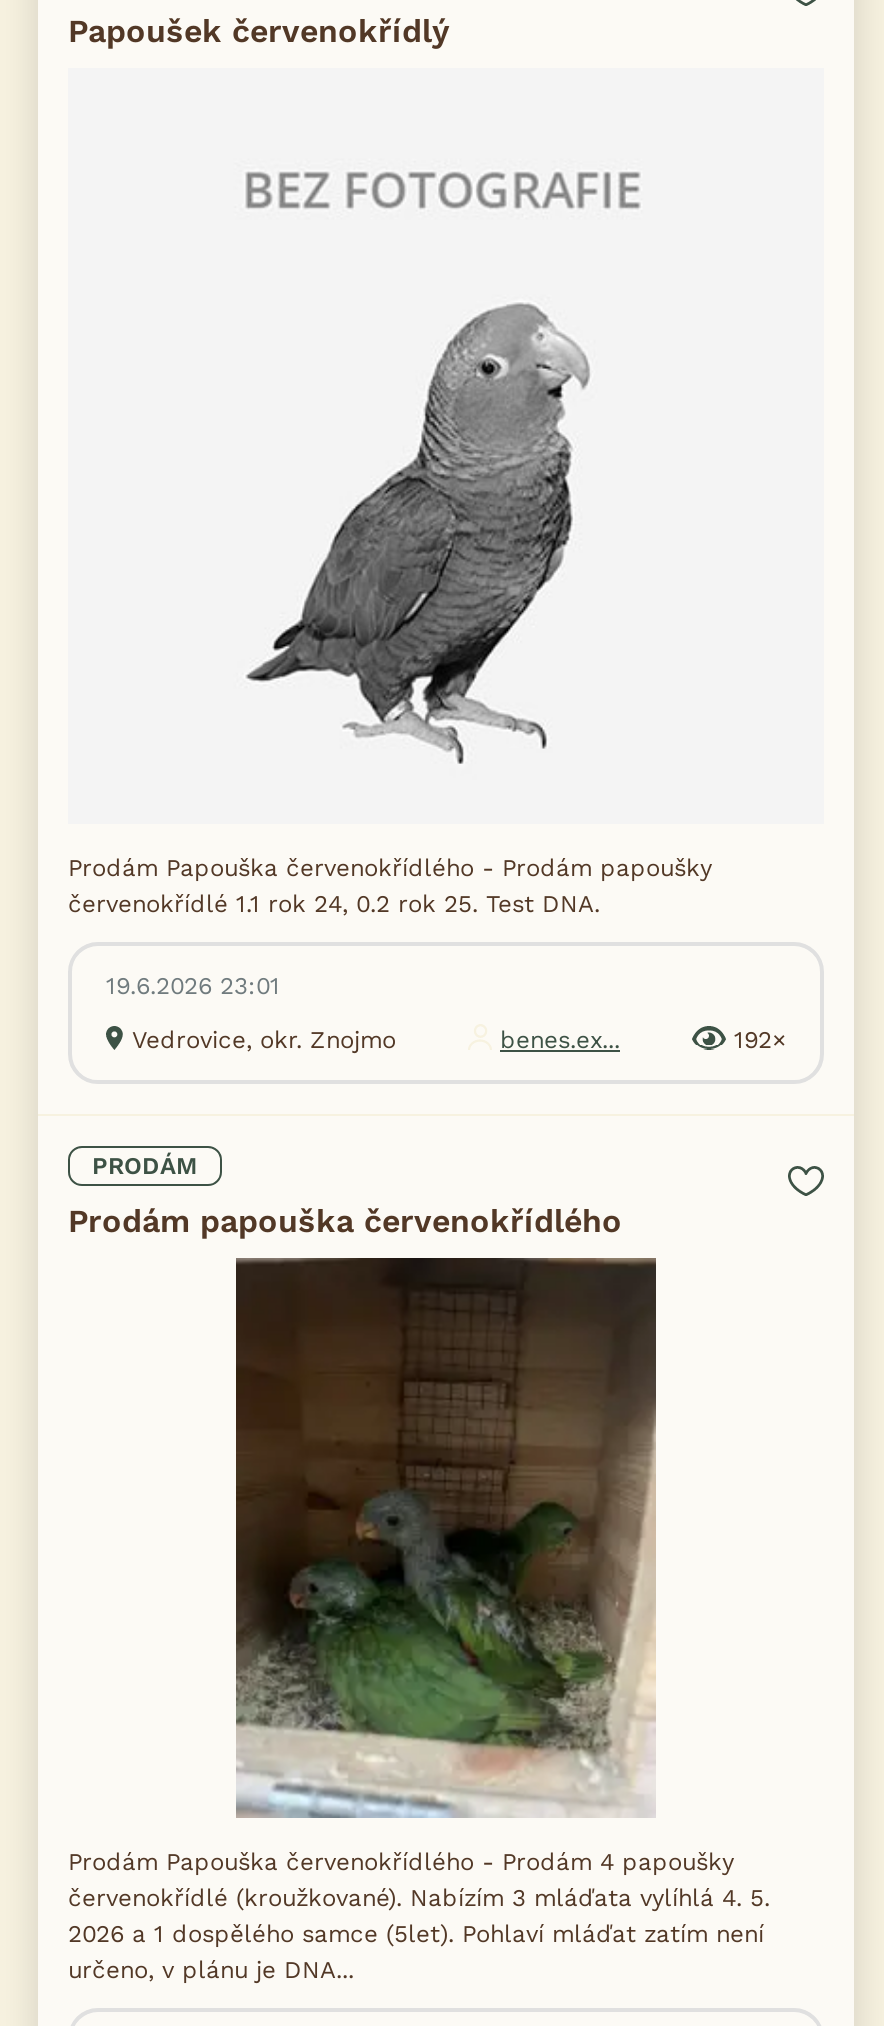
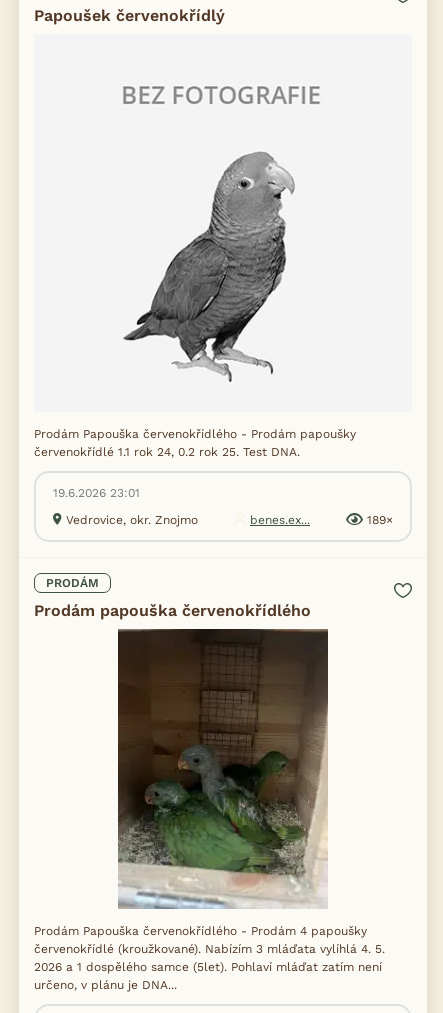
- 192×
+ 189×
